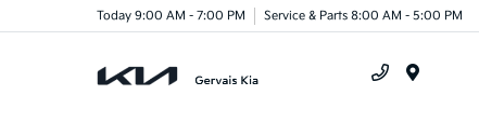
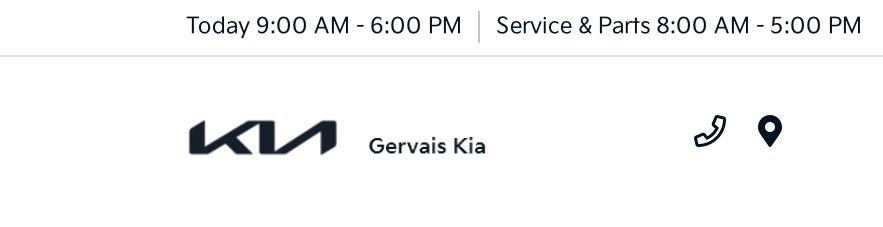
- Today 9:00 AM - 7:00 PM Service & Parts 8:00 AM - 5:00 PM
+ Today 9:00 AM - 6:00 PM Service & Parts 8:00 AM - 5:00 PM
